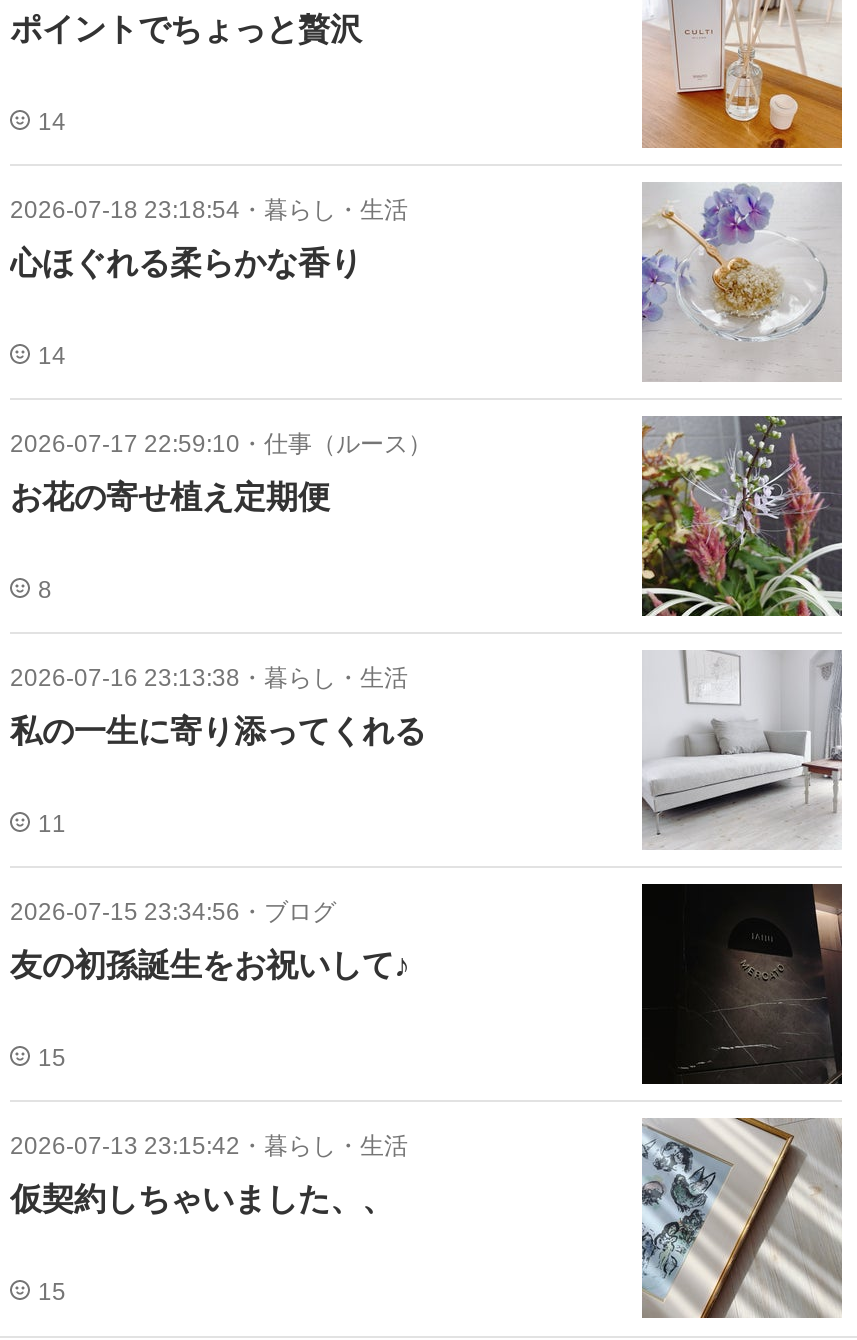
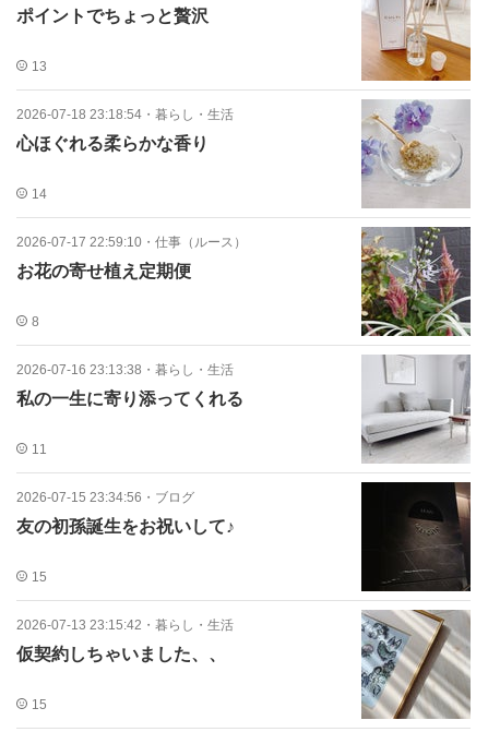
- 14
+ 13
